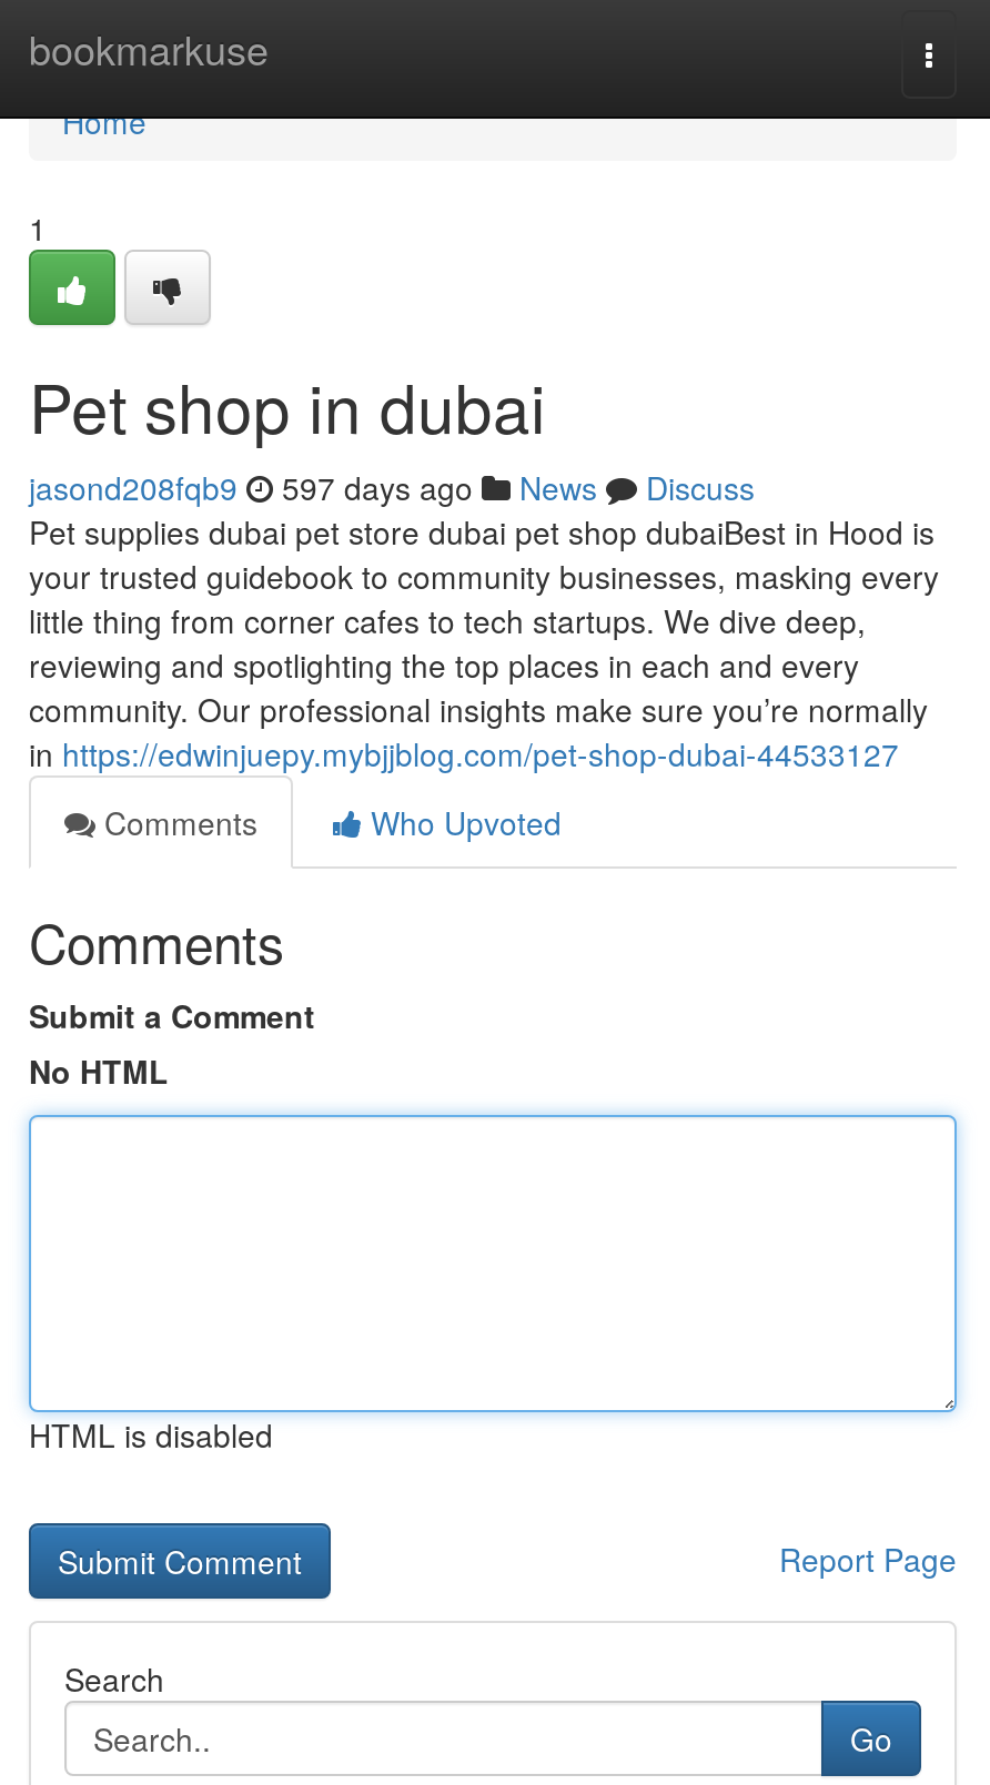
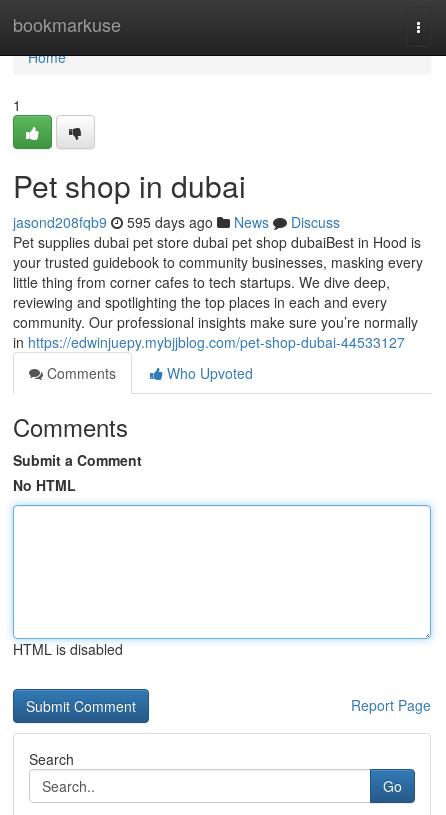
- jasond208fqb9 597 days ago News Discuss
+ jasond208fqb9 595 days ago News Discuss
